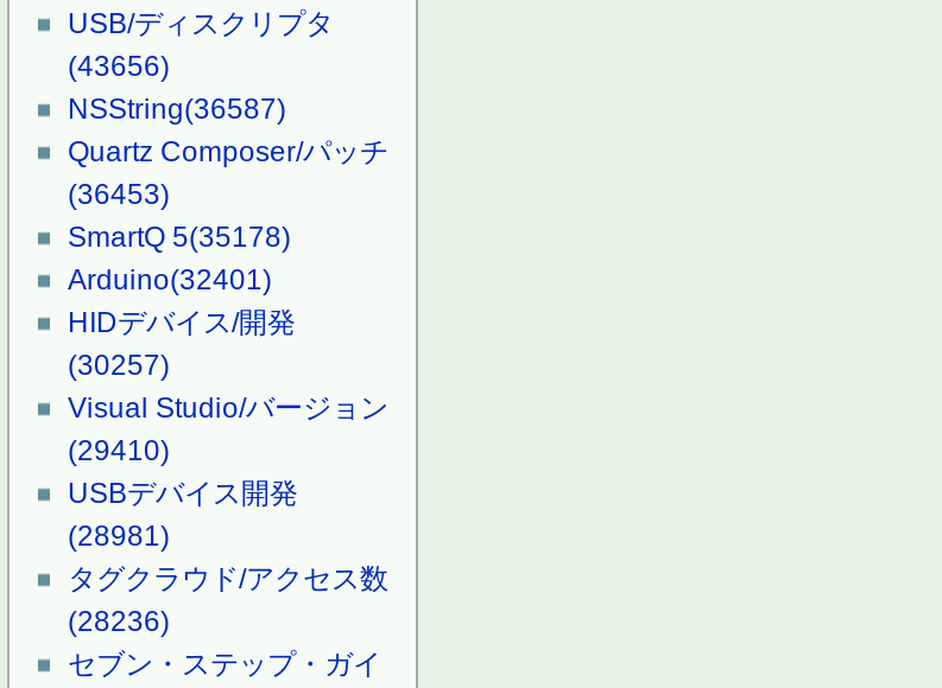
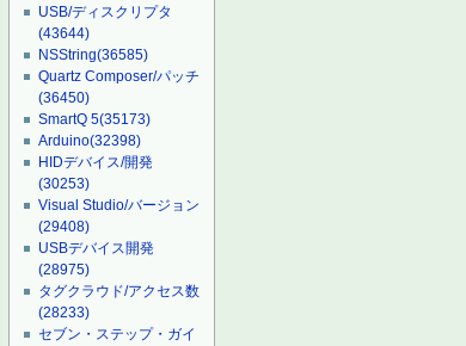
- (43656)
+ (43644)

- NSString(36587)
+ NSString(36585)

- (36453)
+ (36450)

- SmartQ 5(35178)
+ SmartQ 5(35173)

- Arduino(32401)
+ Arduino(32398)

- (30257)
+ (30253)

- (29410)
+ (29408)

- (28981)
+ (28975)

- (28236)
+ (28233)
